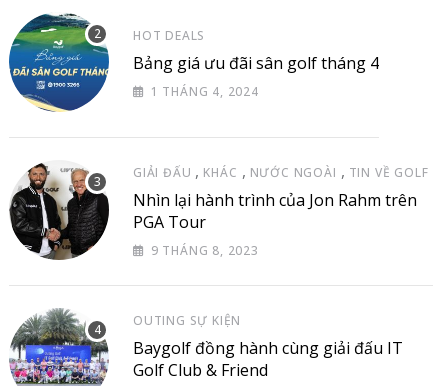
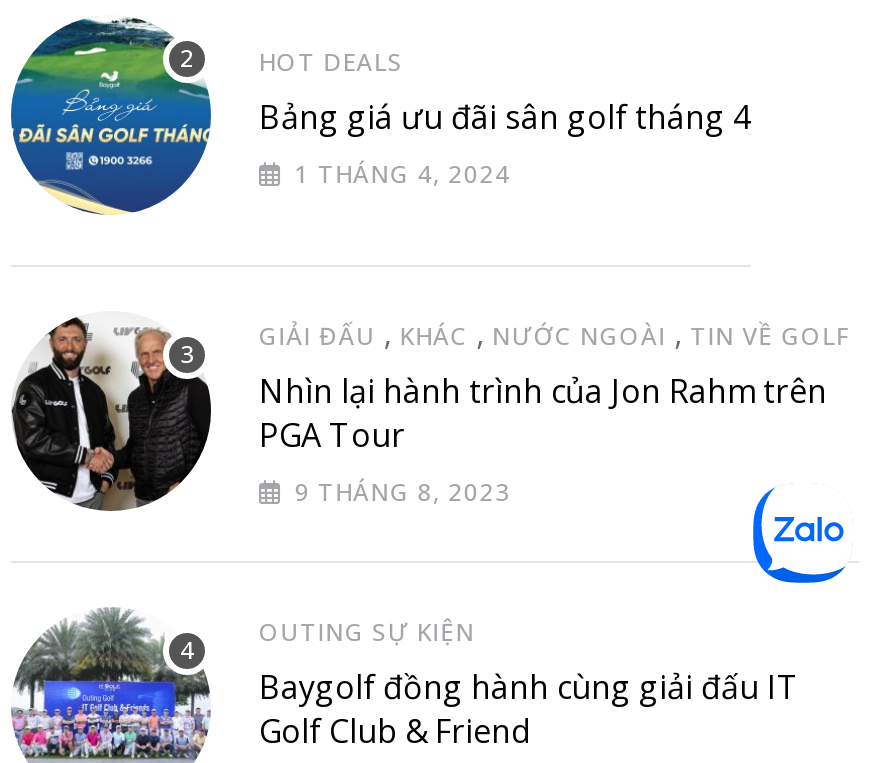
+ [image]
